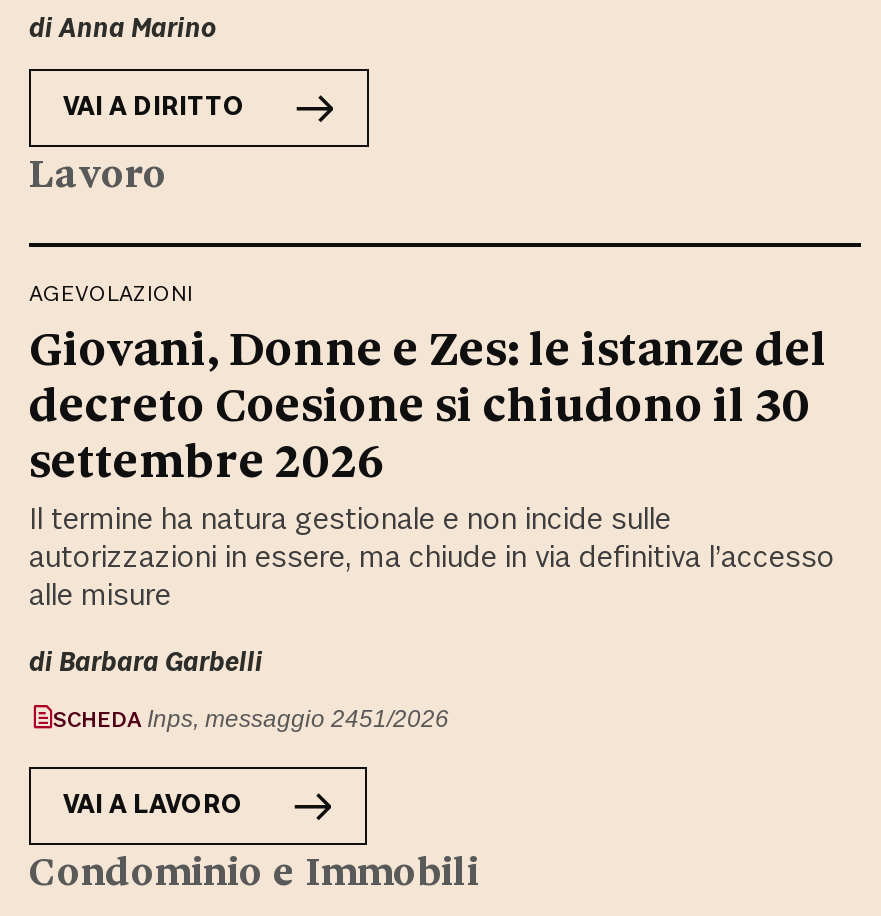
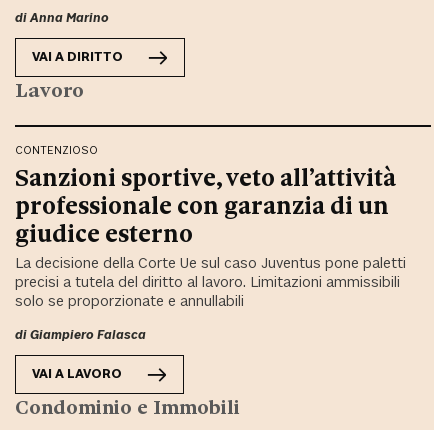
- AGEVOLAZIONI
- Giovani, Donne e Zes: le istanze del
- decreto Coesione si chiudono il 30
- settembre 2026
- Il termine ha natura gestionale e non incide sulle
- autorizzazioni in essere, ma chiude in via definitiva l’accesso
- alle misure
- di Barbara Garbelli
- SCHEDA Inps, messaggio 2451/2026
+ CONTENZIOSO
+ Sanzioni sportive, veto all’attività
+ professionale con garanzia di un
+ giudice esterno
+ La decisione della Corte Ue sul caso Juventus pone paletti
+ precisi a tutela del diritto al lavoro. Limitazioni ammissibili
+ solo se proporzionate e annullabili
+ di Giampiero Falasca
